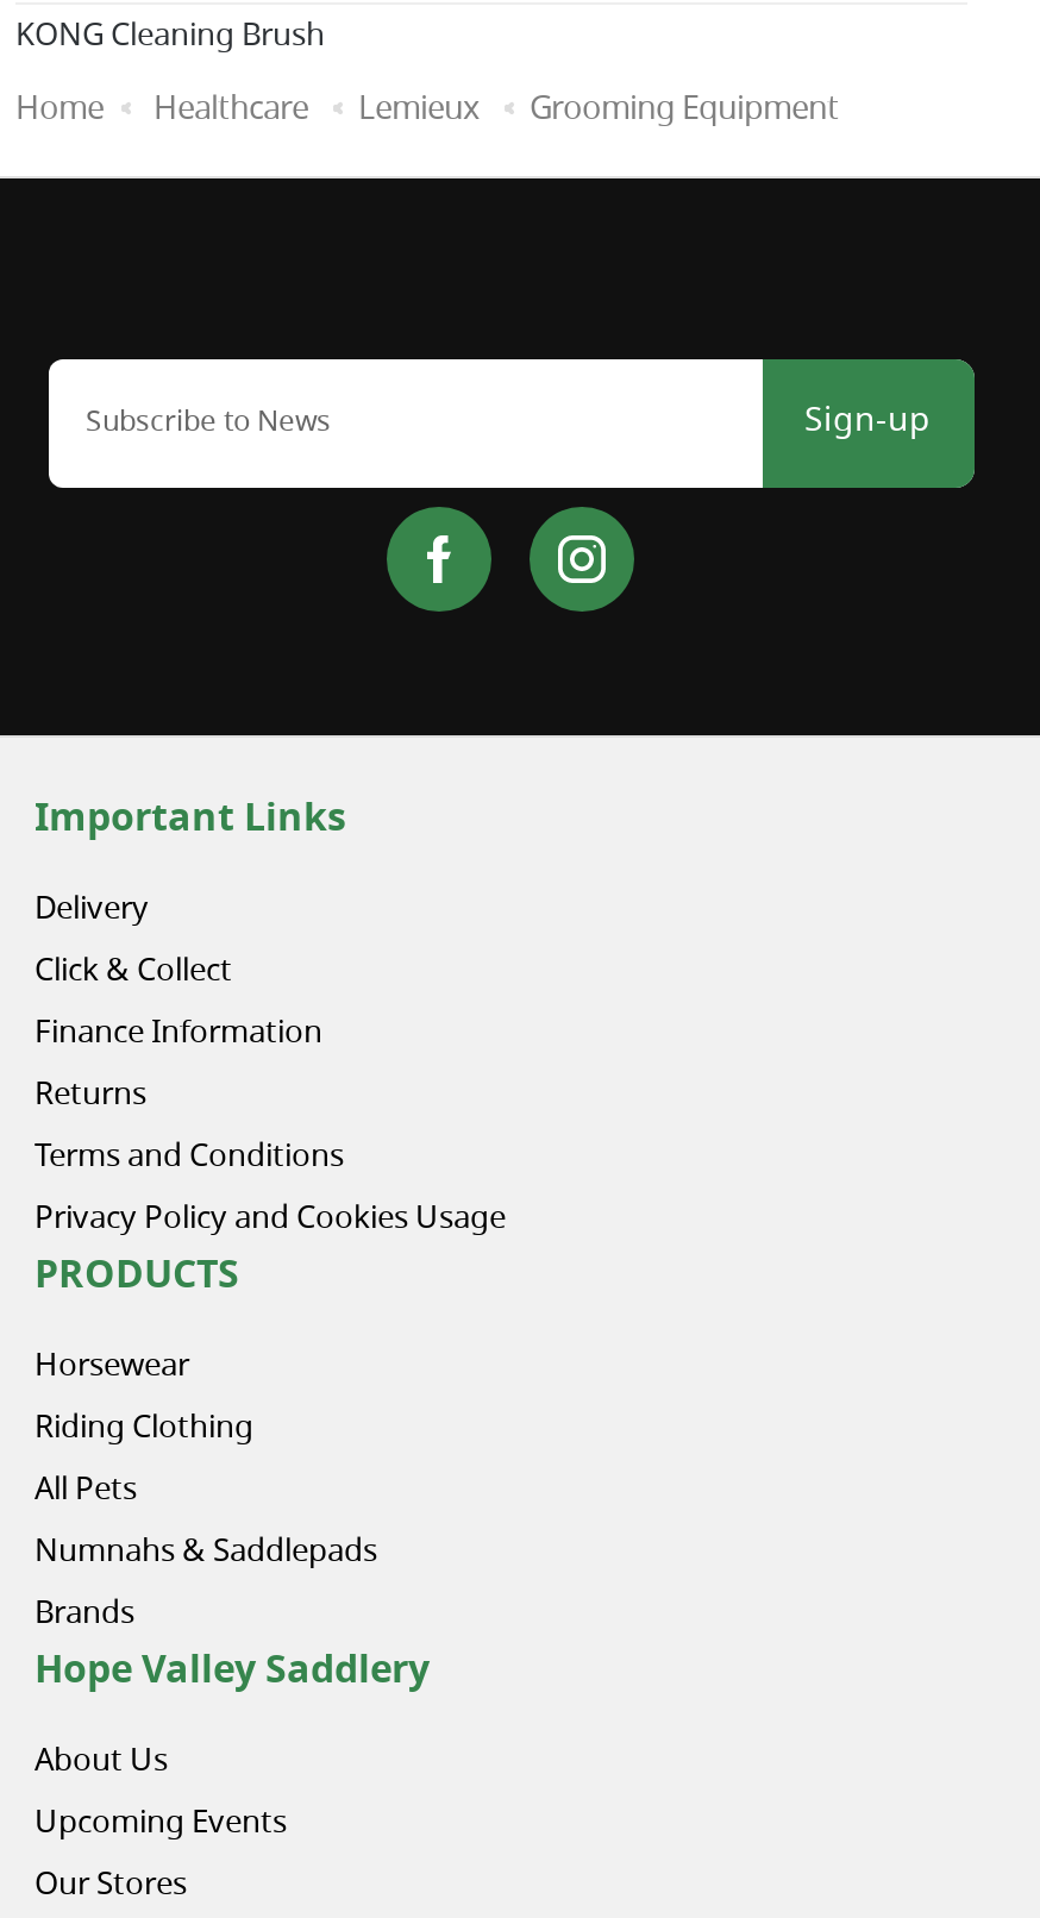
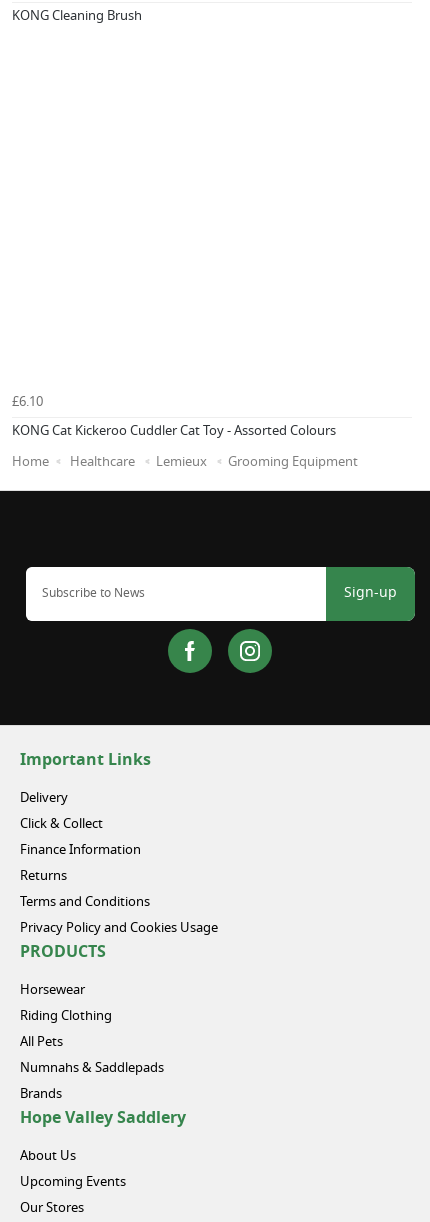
+ £6.10
+ KONG Cat Kickeroo Cuddler Cat Toy - Assorted Colours
